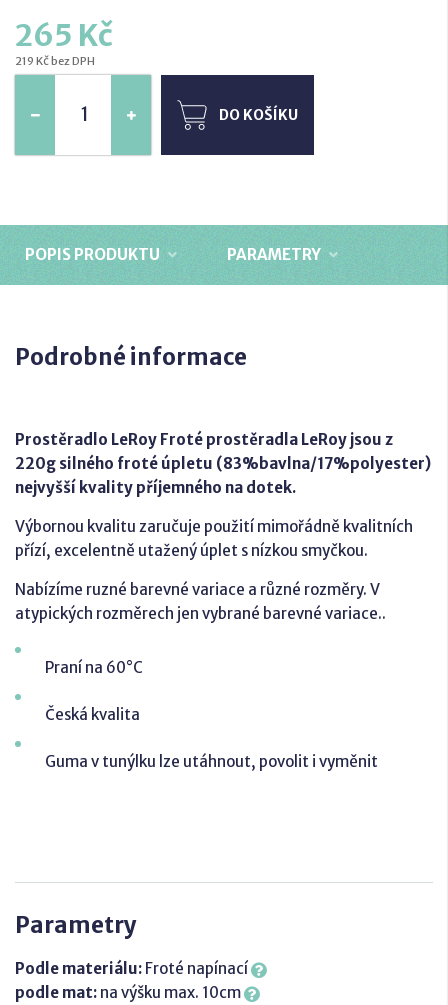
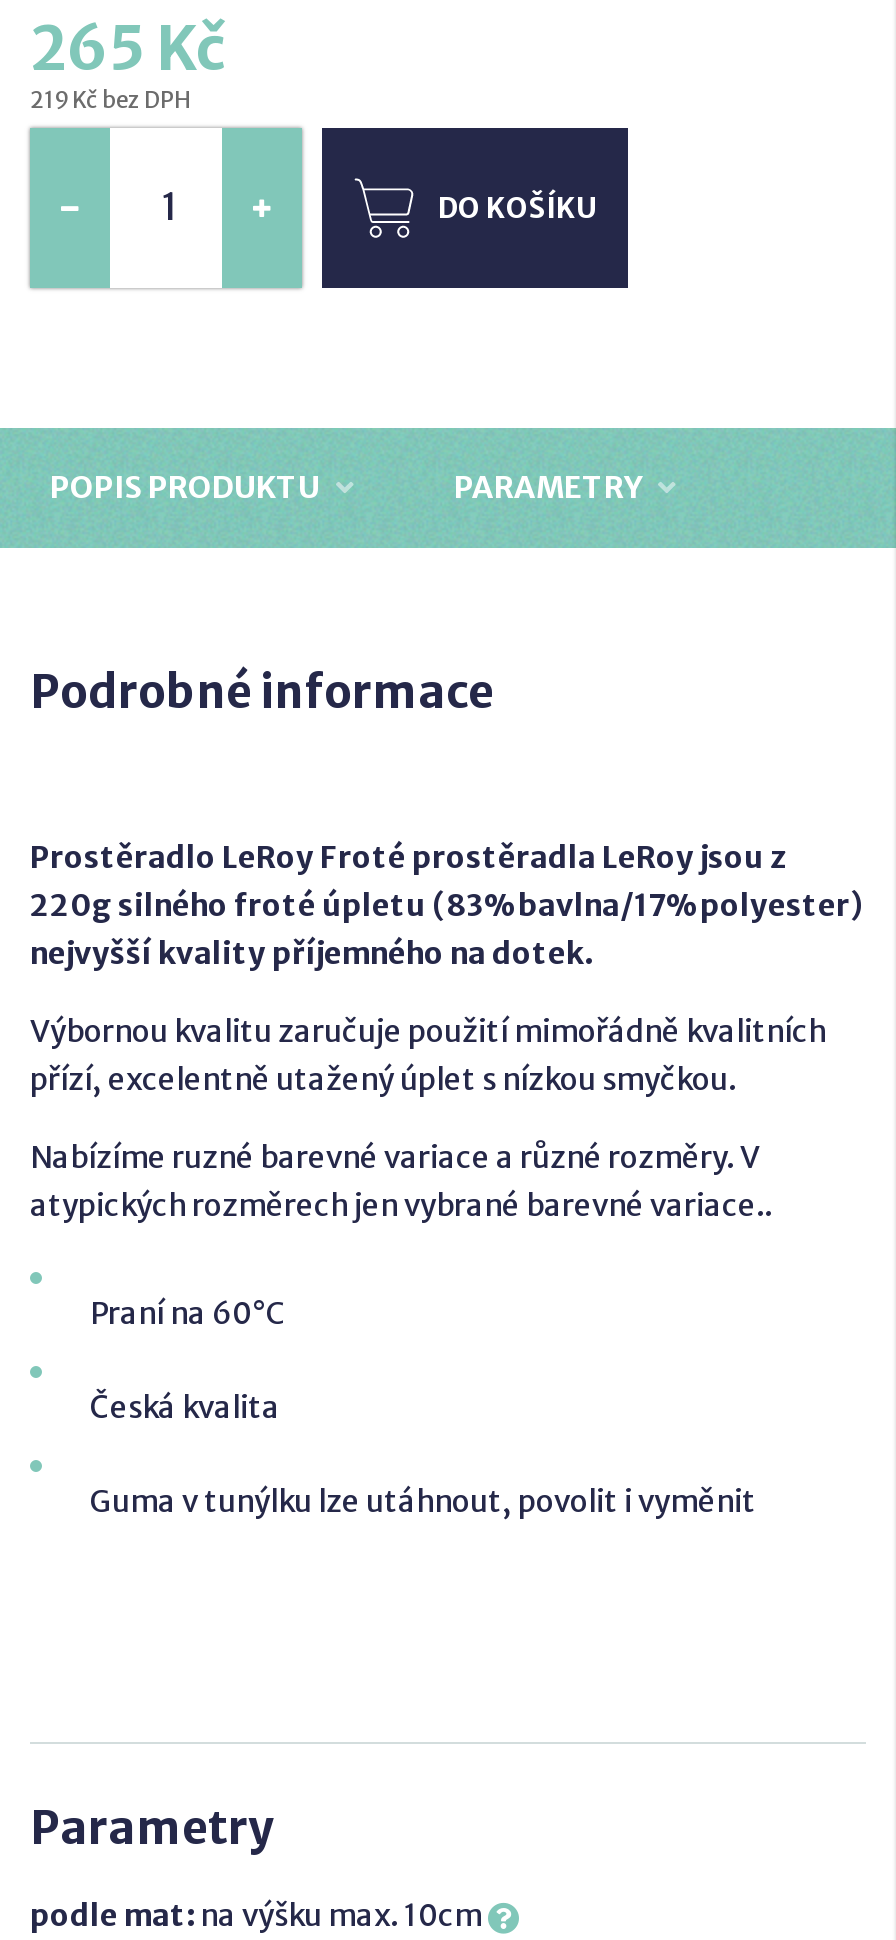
- Podle materiálu: Froté napínací
